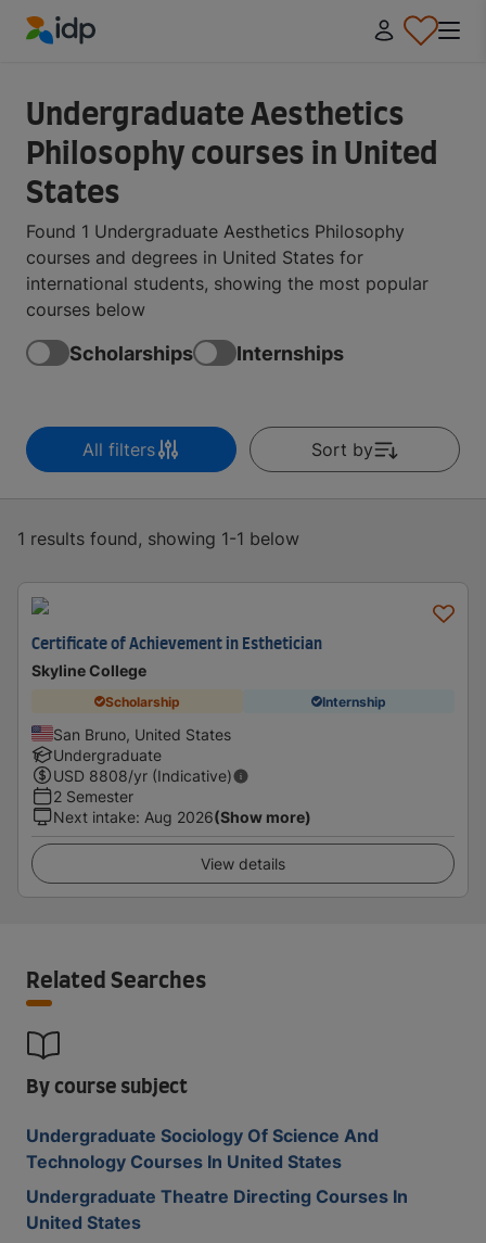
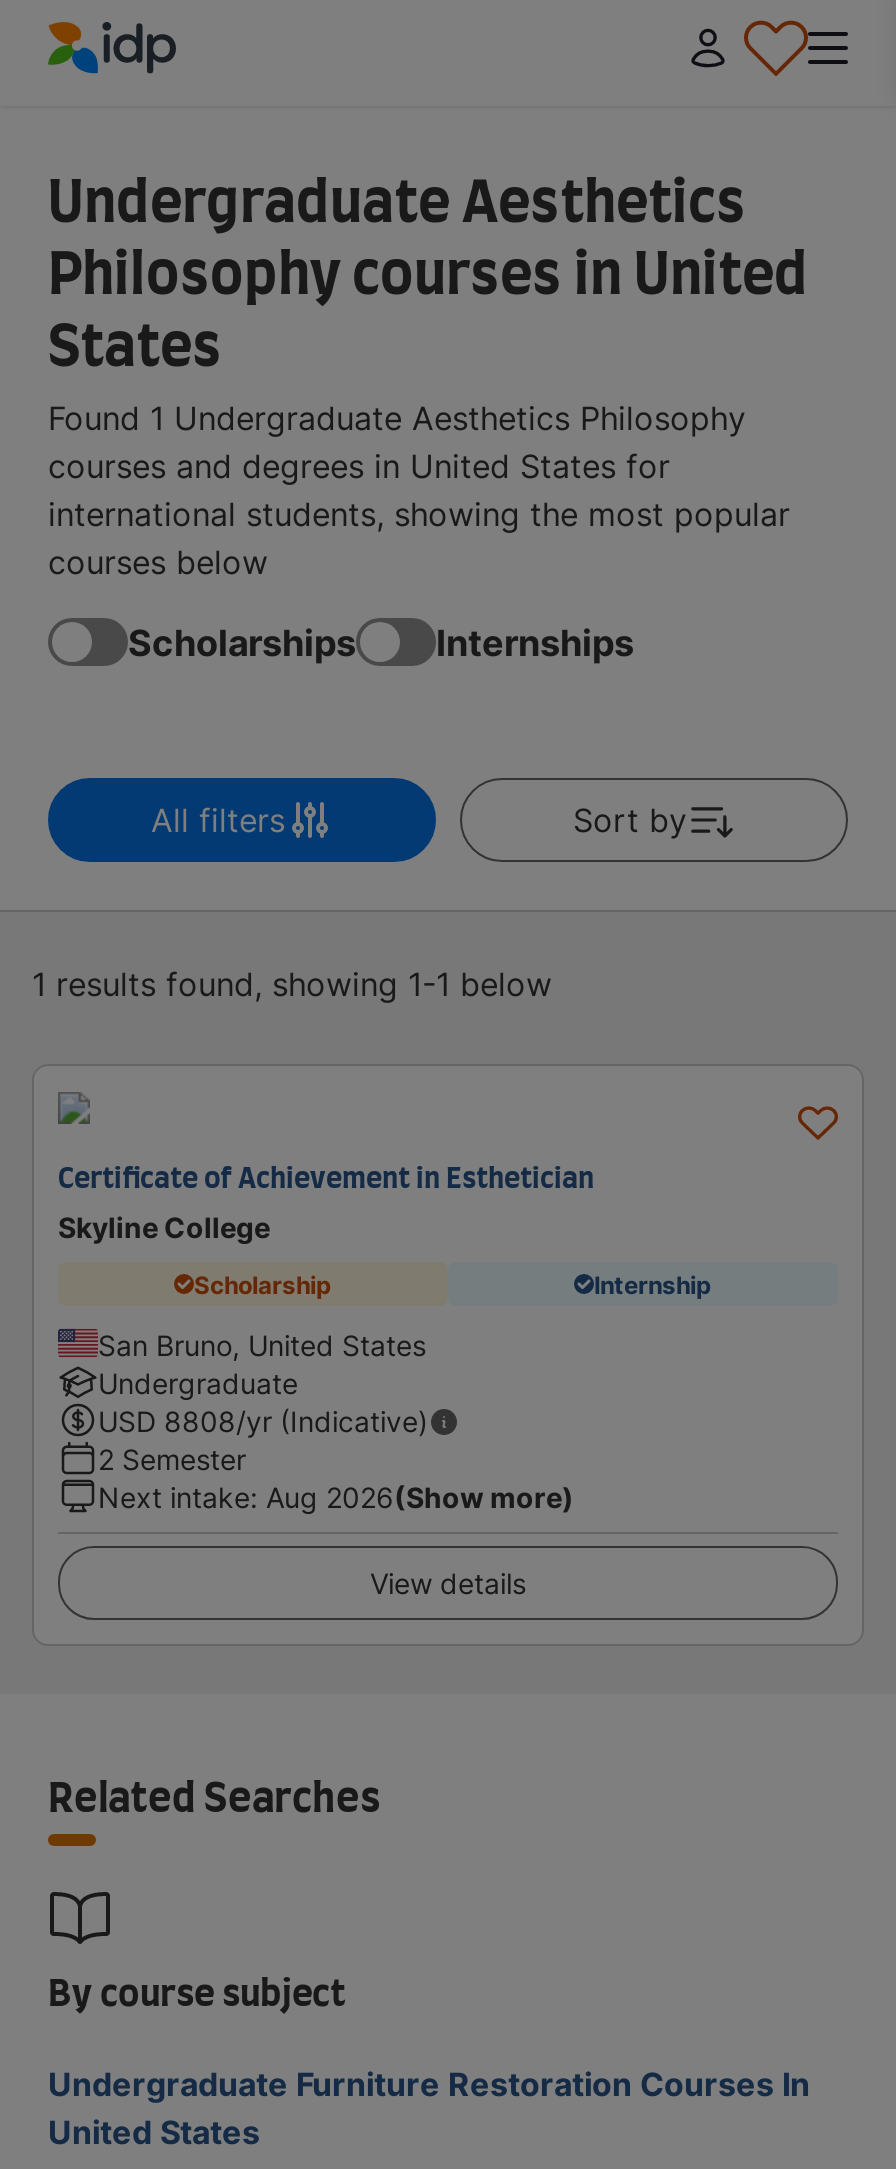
- Undergraduate Sociology Of Science And
- Technology Courses In United States
- Undergraduate Theatre Directing Courses In
+ Undergraduate Furniture Restoration Courses In
